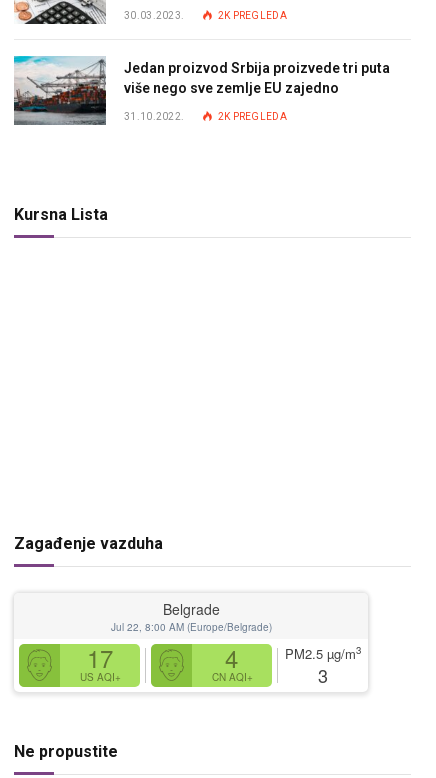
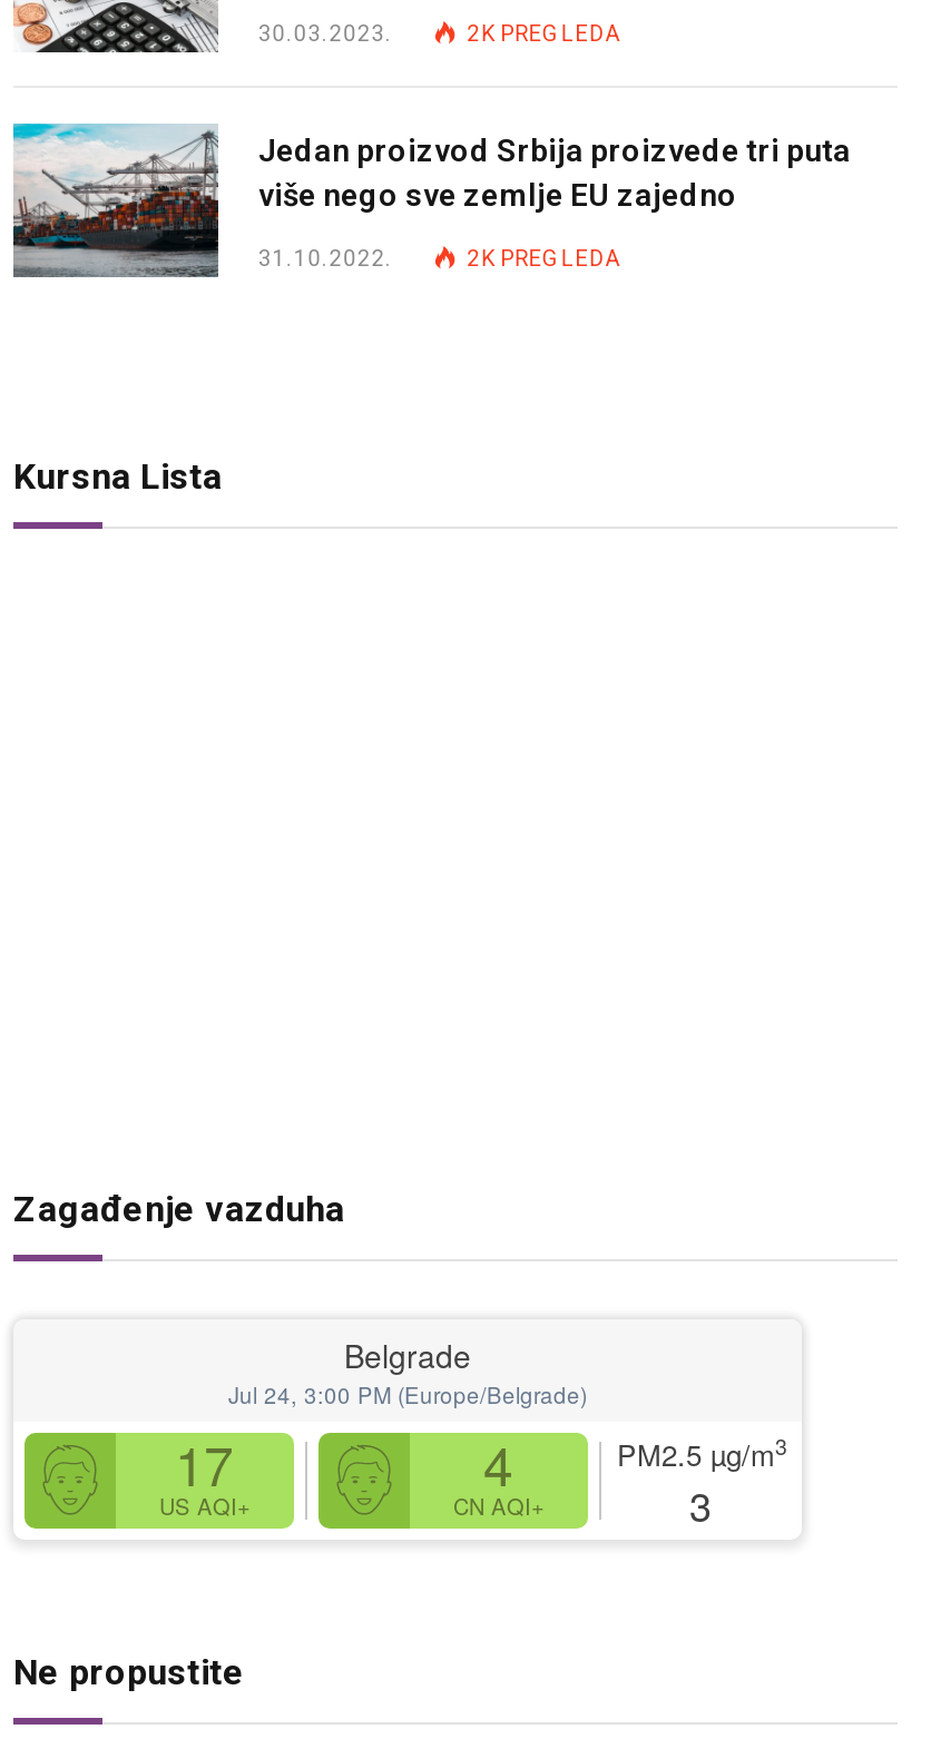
- Jul 22, 8:00 AM (Europe/Belgrade)
+ Jul 24, 3:00 PM (Europe/Belgrade)
